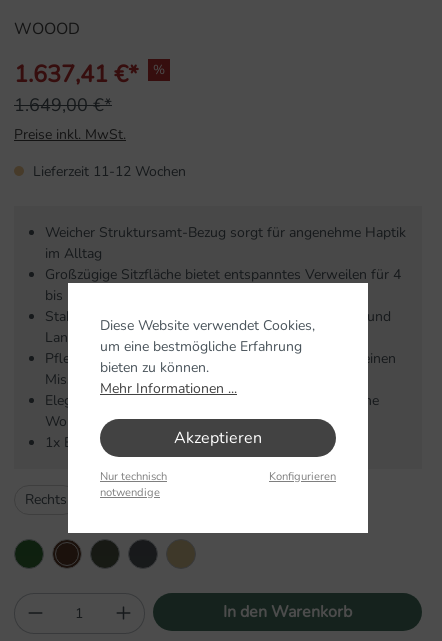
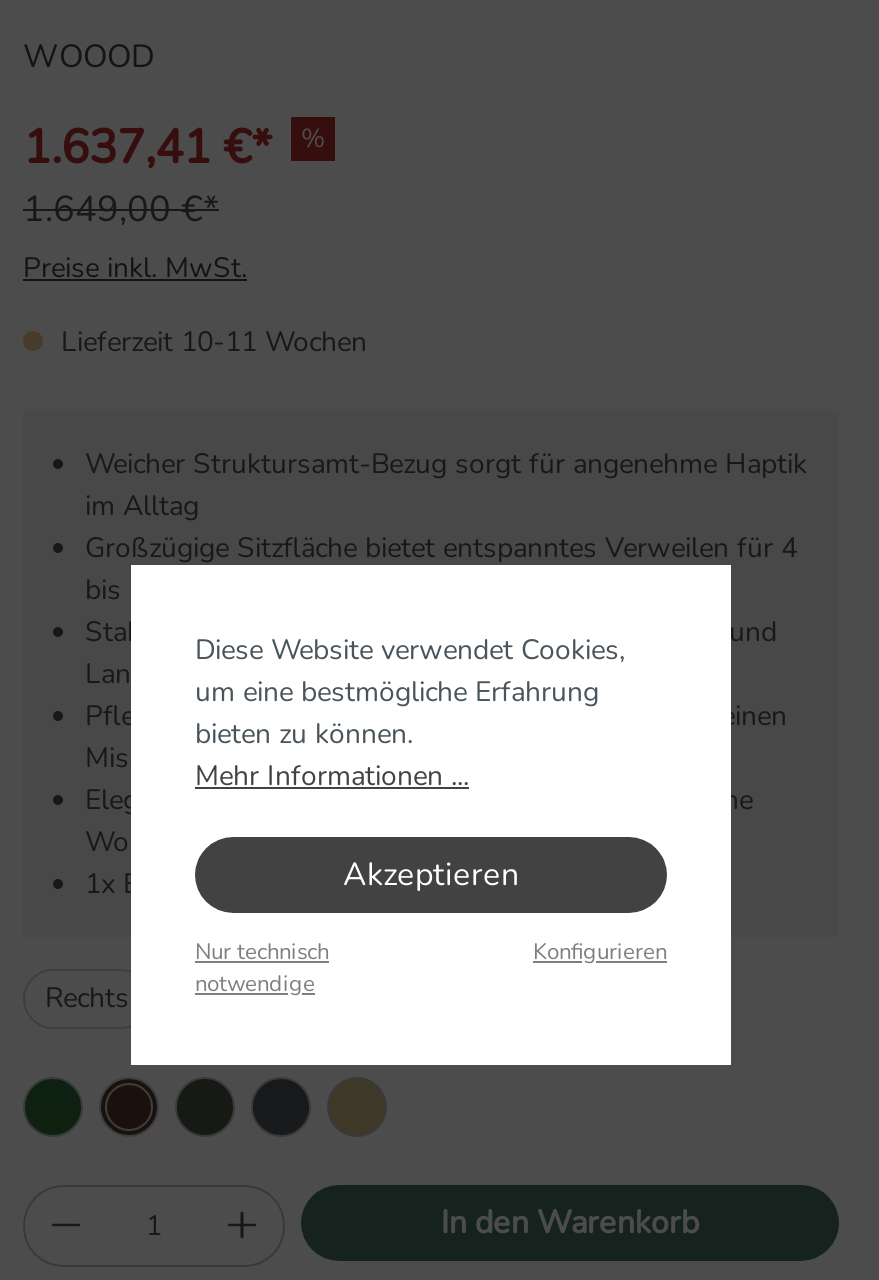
- Lieferzeit 11-12 Wochen
+ Lieferzeit 10-11 Wochen
